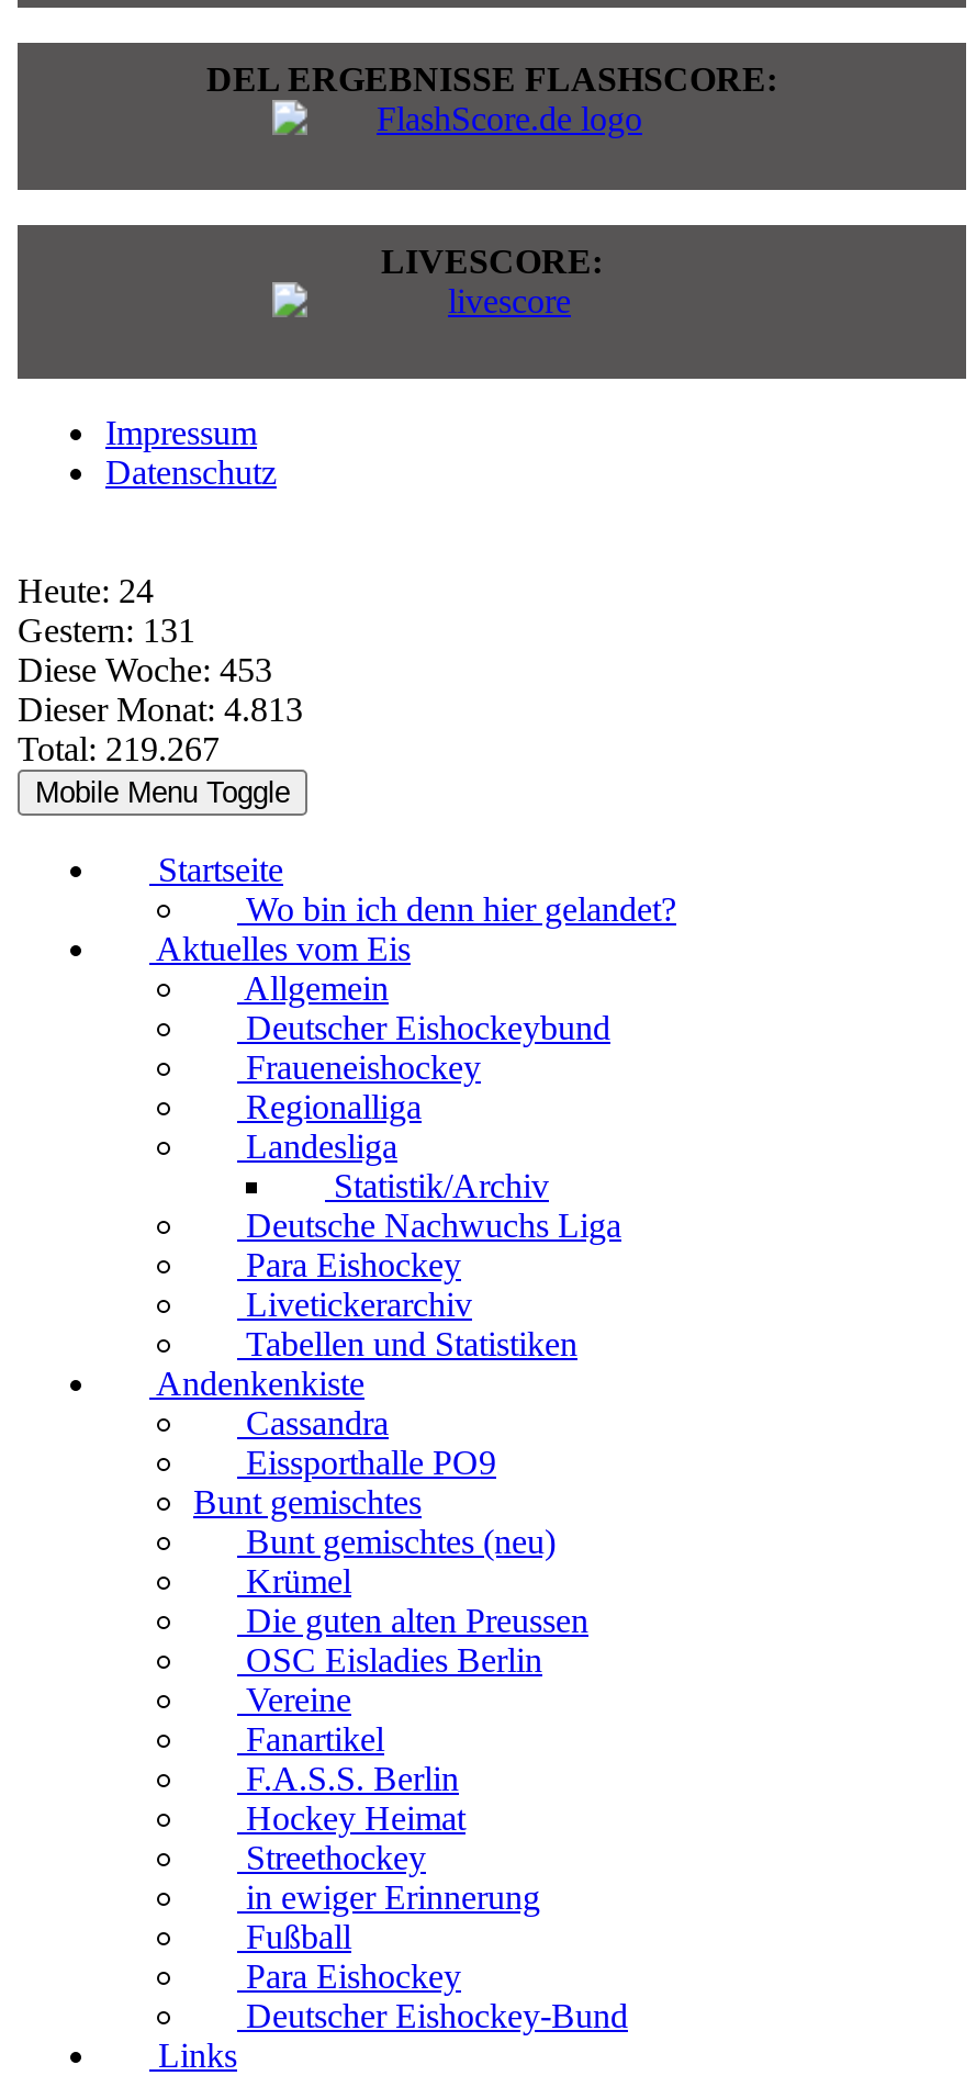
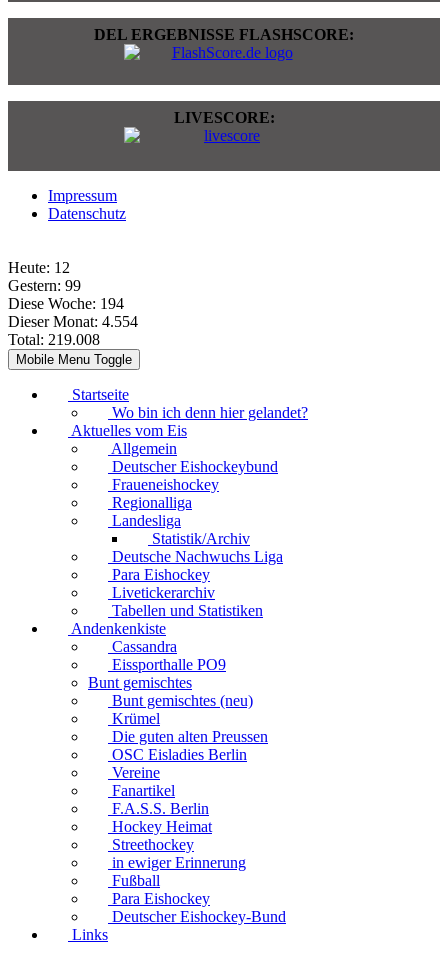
- Heute: 24
+ Heute: 12

- Gestern: 131
+ Gestern: 99

- Diese Woche: 453
+ Diese Woche: 194

- Dieser Monat: 4.813
+ Dieser Monat: 4.554

- Total: 219.267
+ Total: 219.008
